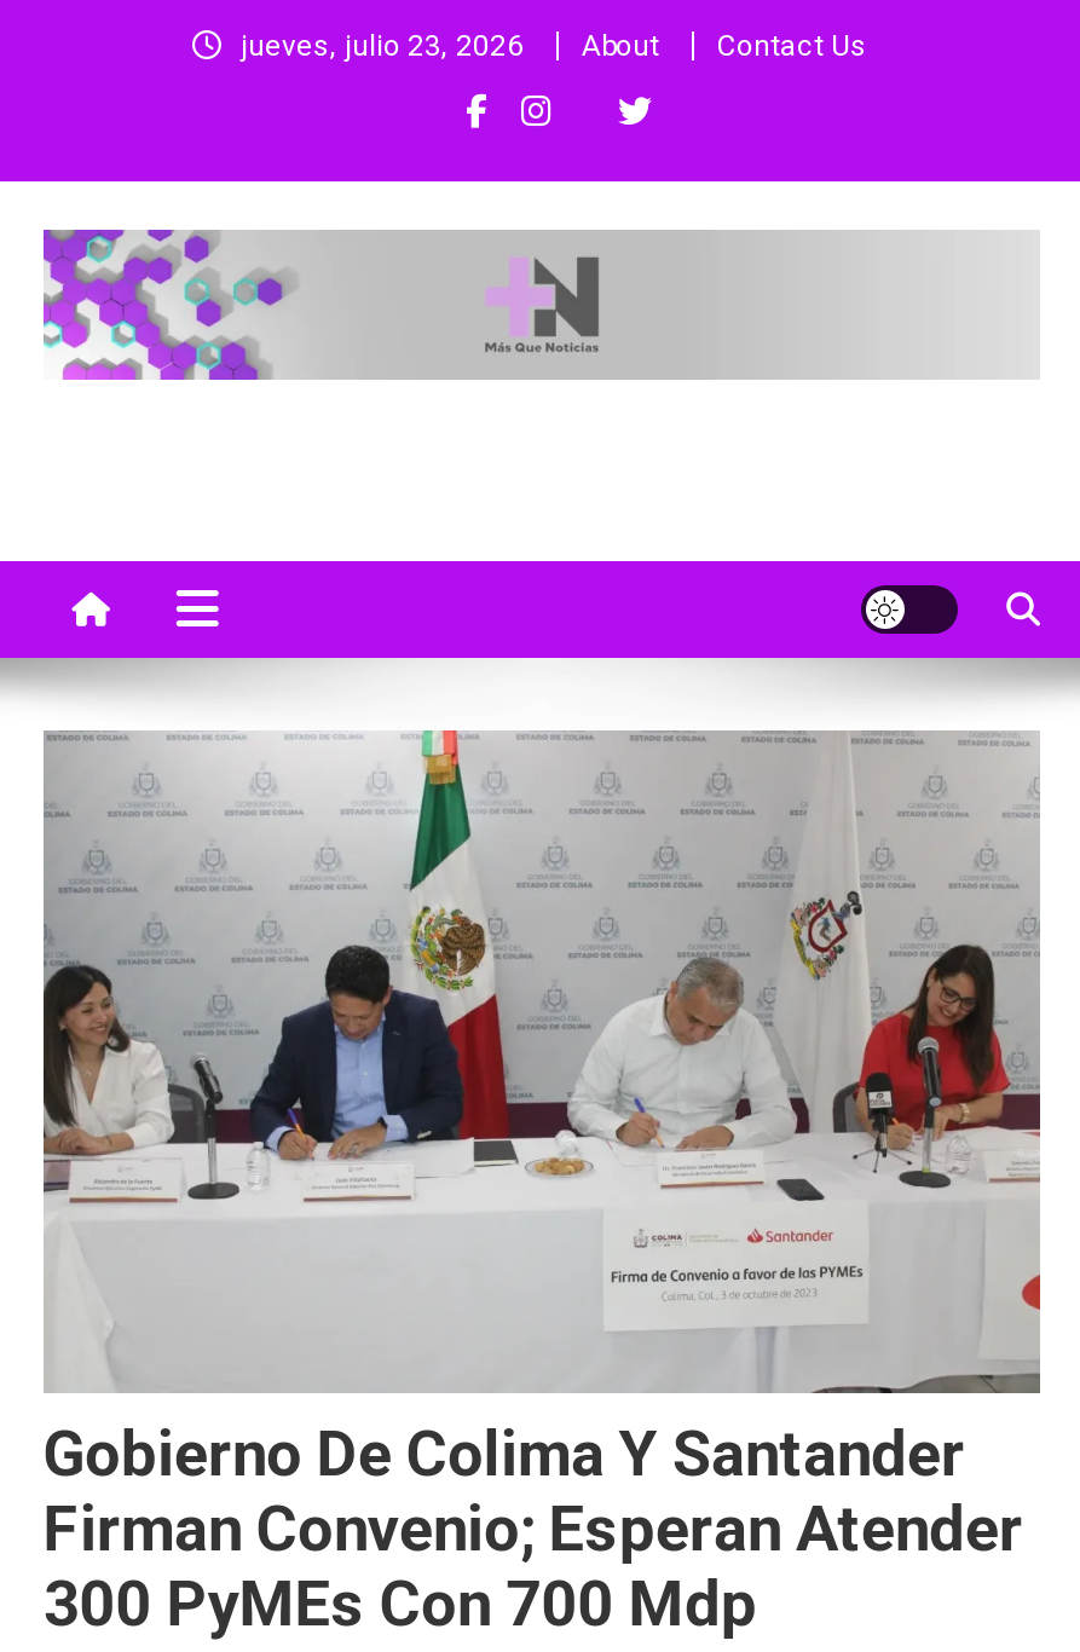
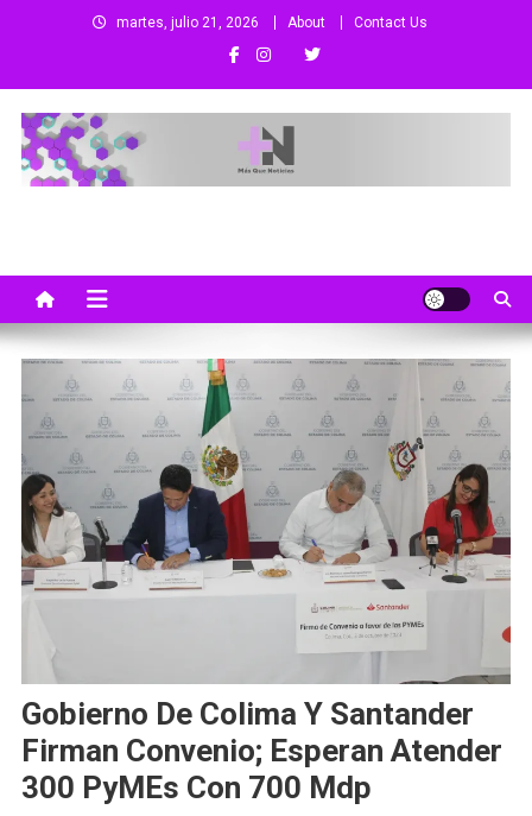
- jueves, julio 23, 2026 About Contact Us
+ martes, julio 21, 2026 About Contact Us
